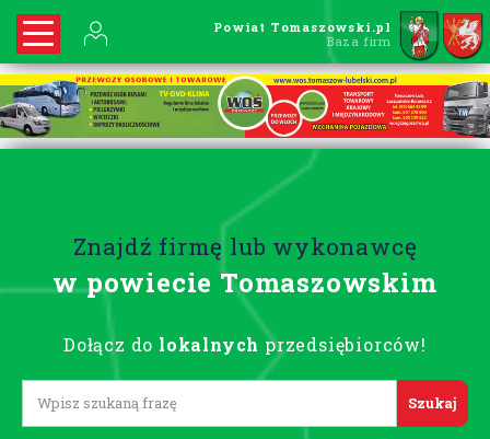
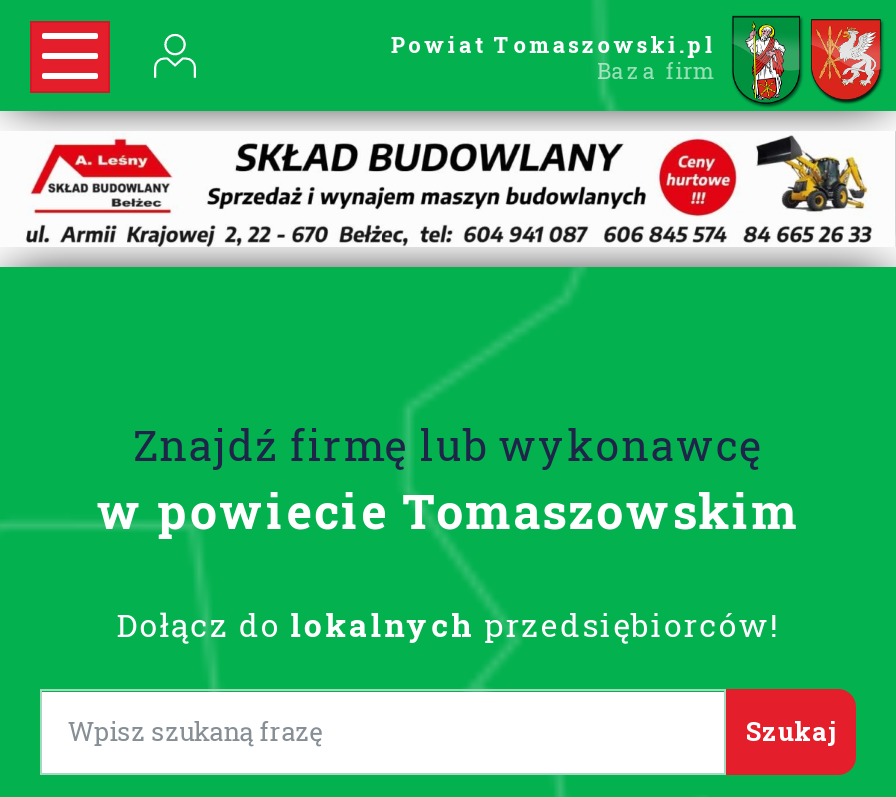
- [image]
+ [image]
